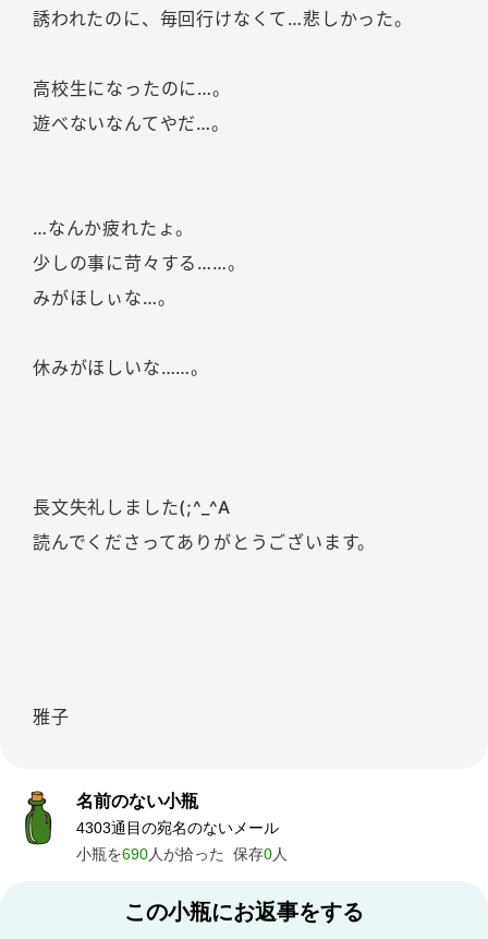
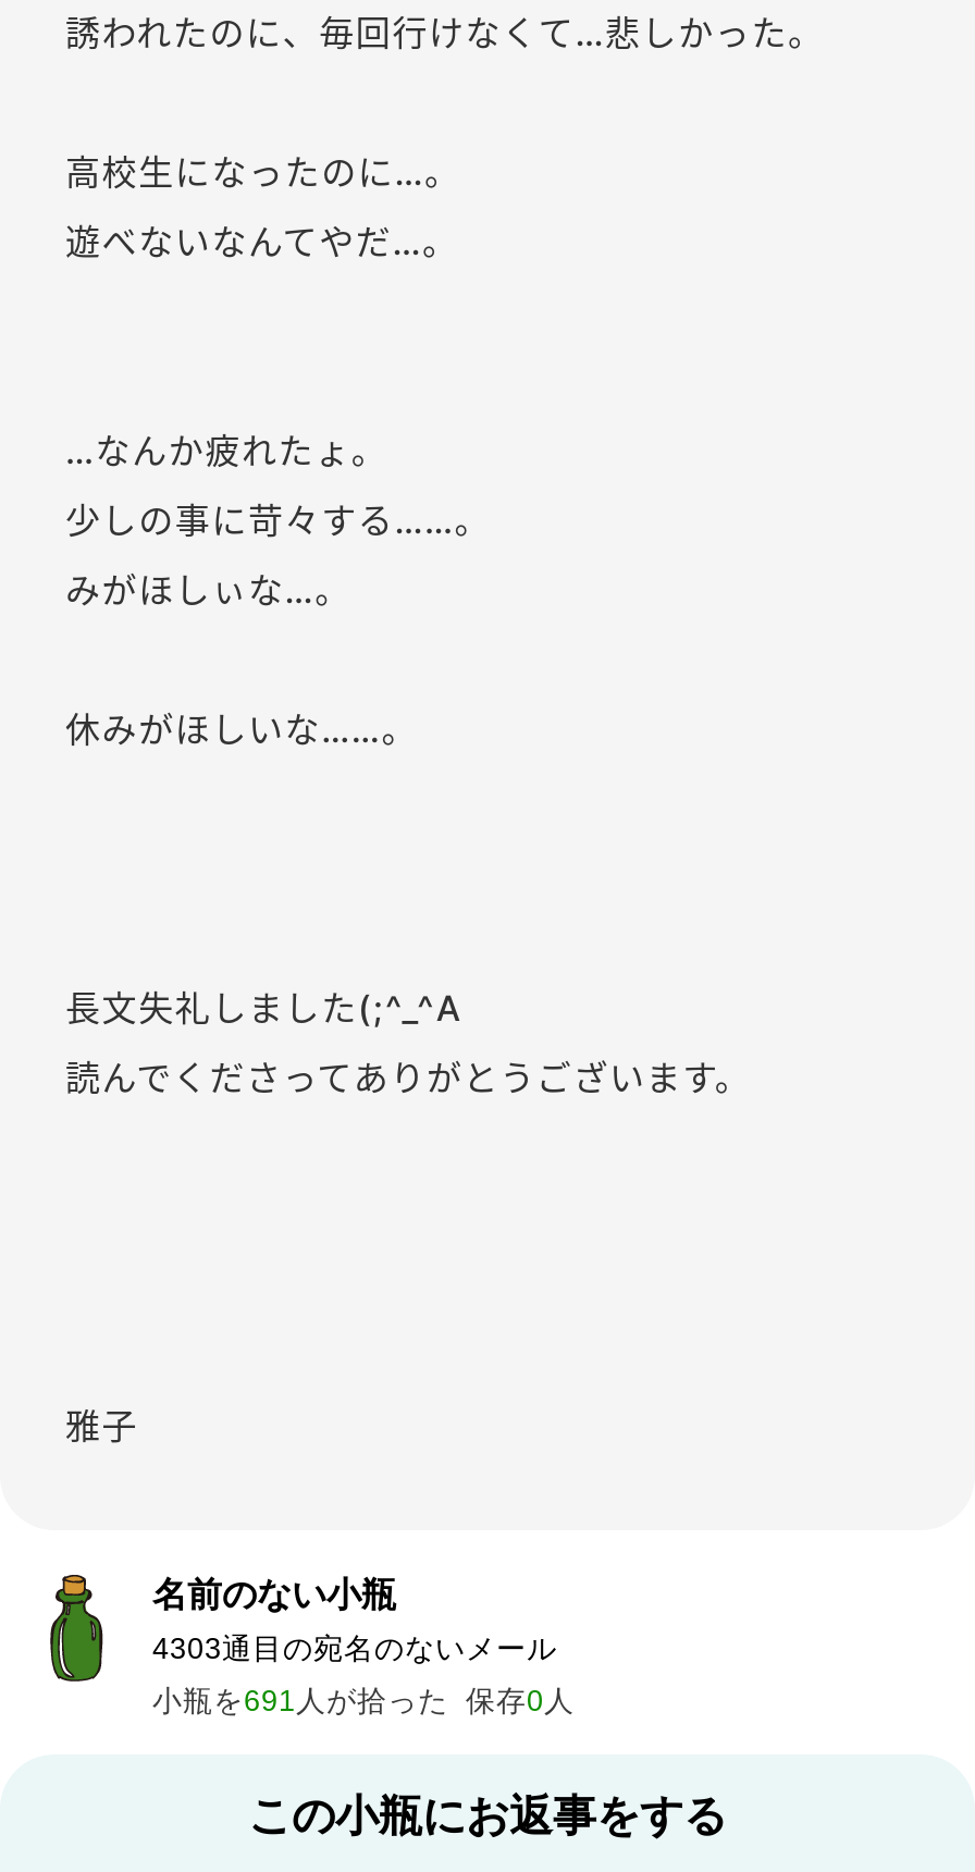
- 小瓶を690人が拾った 保存0人
+ 小瓶を691人が拾った 保存0人
